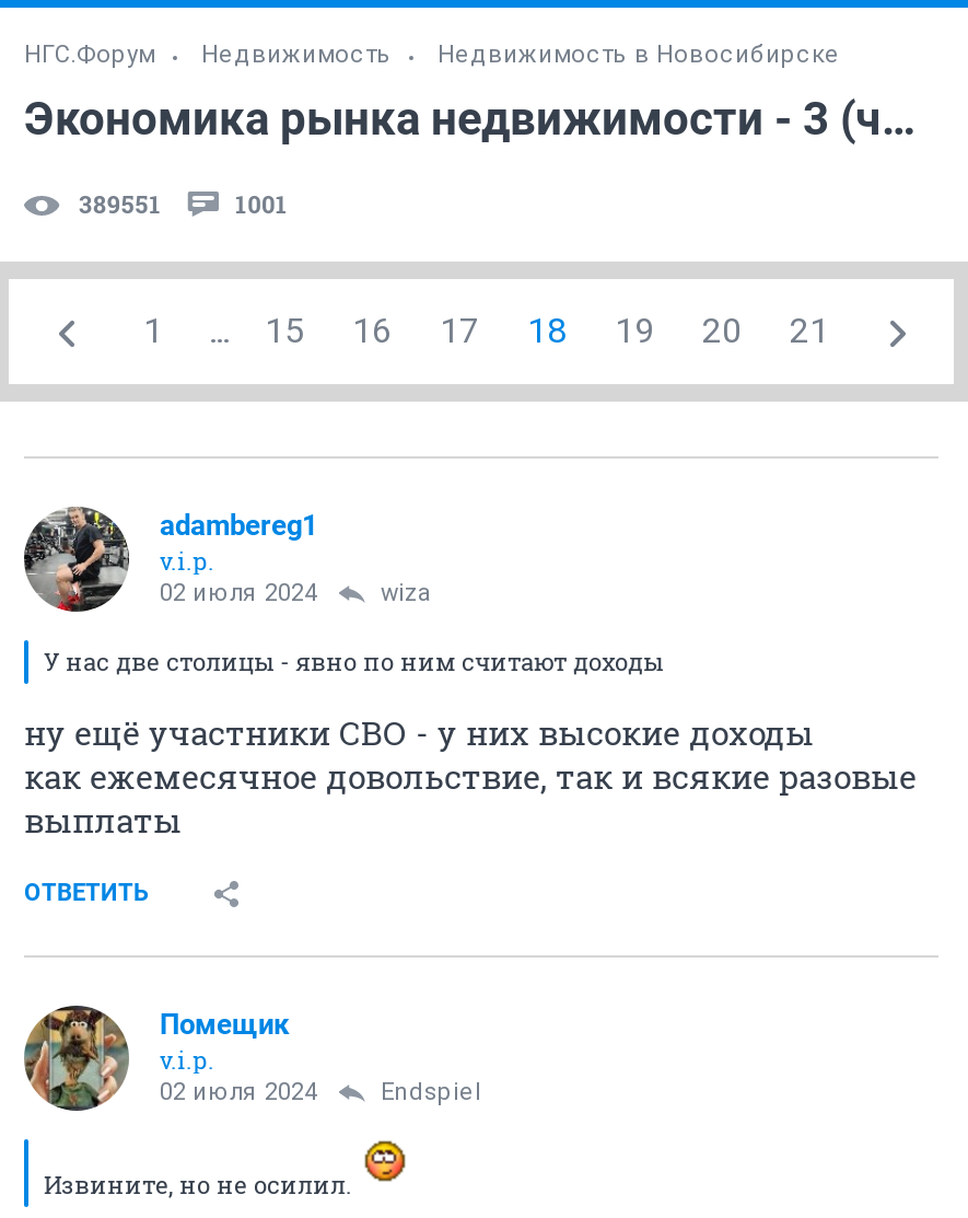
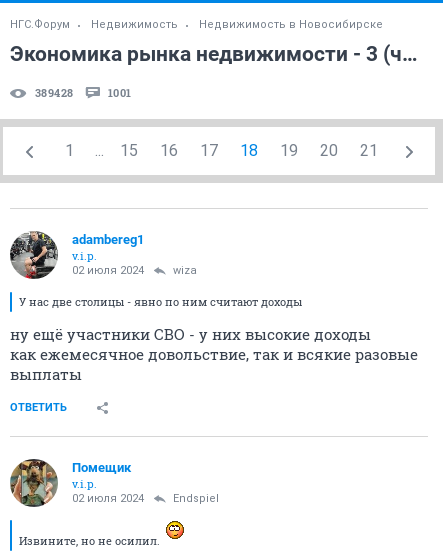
- 389551
+ 389428
